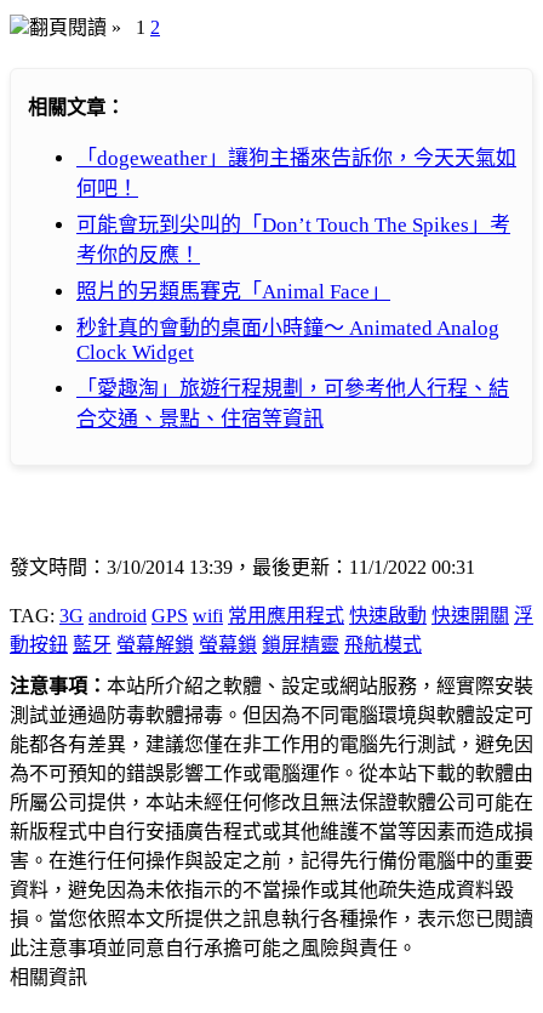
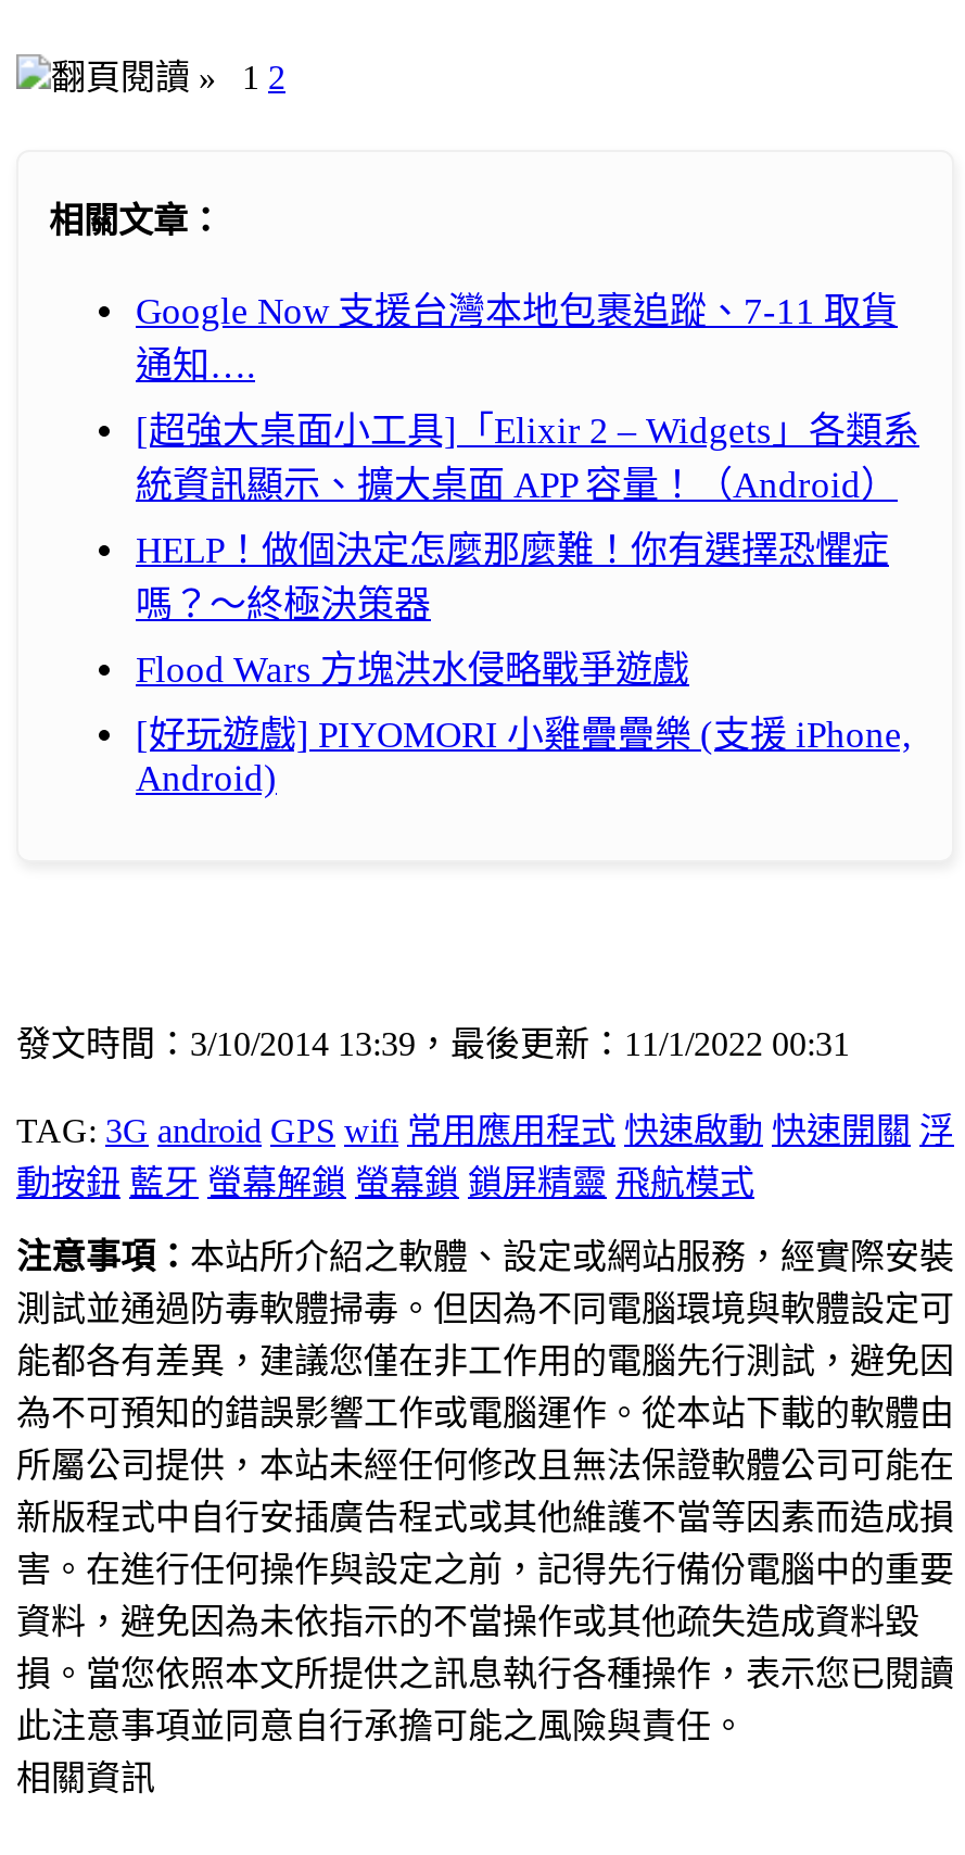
- 「dogeweather」讓狗主播來告訴你，今天天氣如
- 何吧！
+ Google Now 支援台灣本地包裹追蹤、7-11 取貨
+ 通知….

- 可能會玩到尖叫的「Don’t Touch The Spikes」考
- 考你的反應！
+ [超強大桌面小工具]「Elixir 2 – Widgets」各類系
+ 統資訊顯示、擴大桌面 APP 容量！（Android）

- 照片的另類馬賽克「Animal Face」
+ HELP！做個決定怎麼那麼難！你有選擇恐懼症
+ 嗎？～終極決策器

- 秒針真的會動的桌面小時鐘～ Animated Analog
- Clock Widget
+ Flood Wars 方塊洪水侵略戰爭遊戲

- 「愛趣淘」旅遊行程規劃，可參考他人行程、結
- 合交通、景點、住宿等資訊
+ [好玩遊戲] PIYOMORI 小雞疊疊樂 (支援 iPhone,
+ Android)
